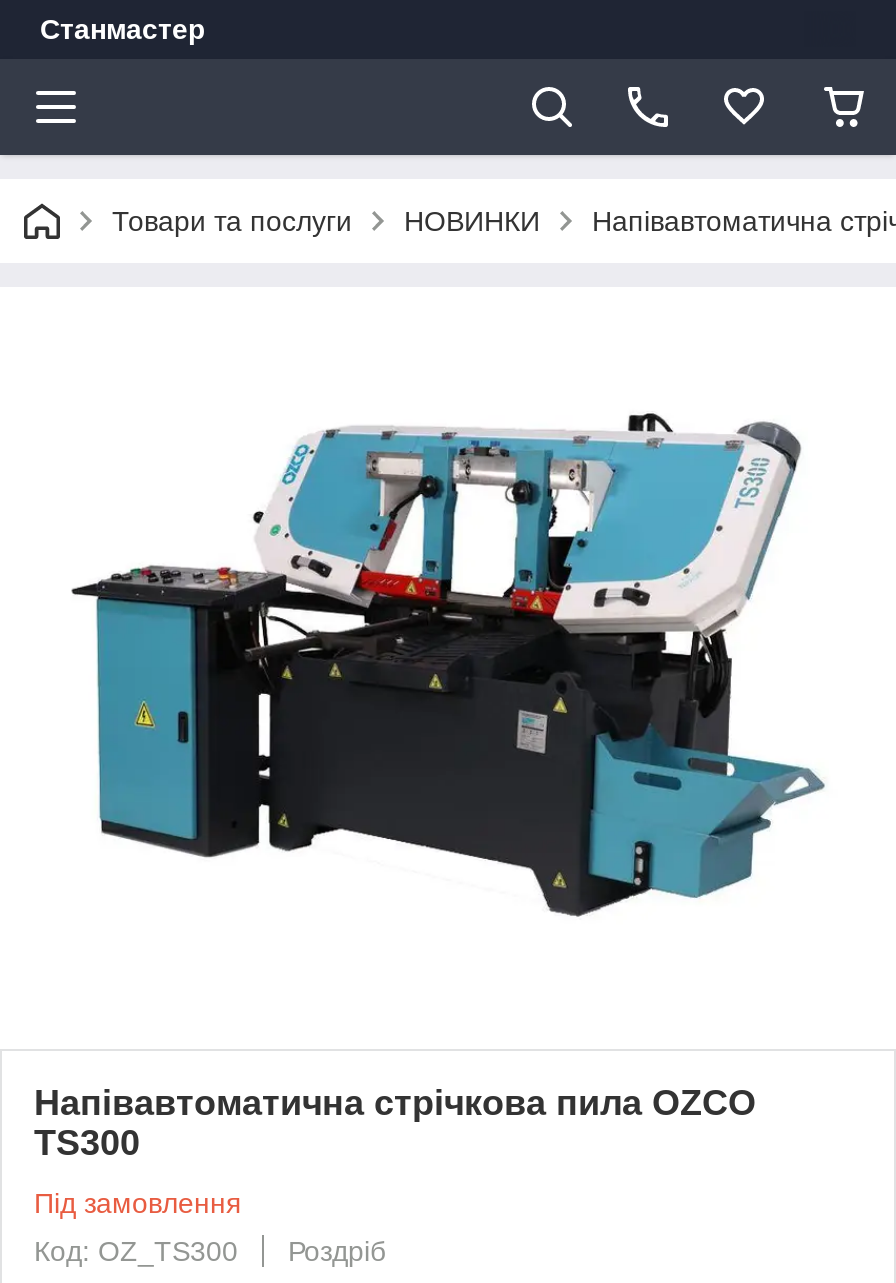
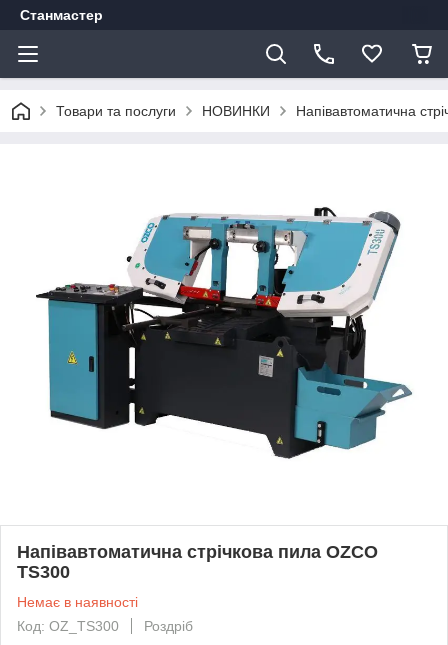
- Під замовлення
+ Немає в наявності
